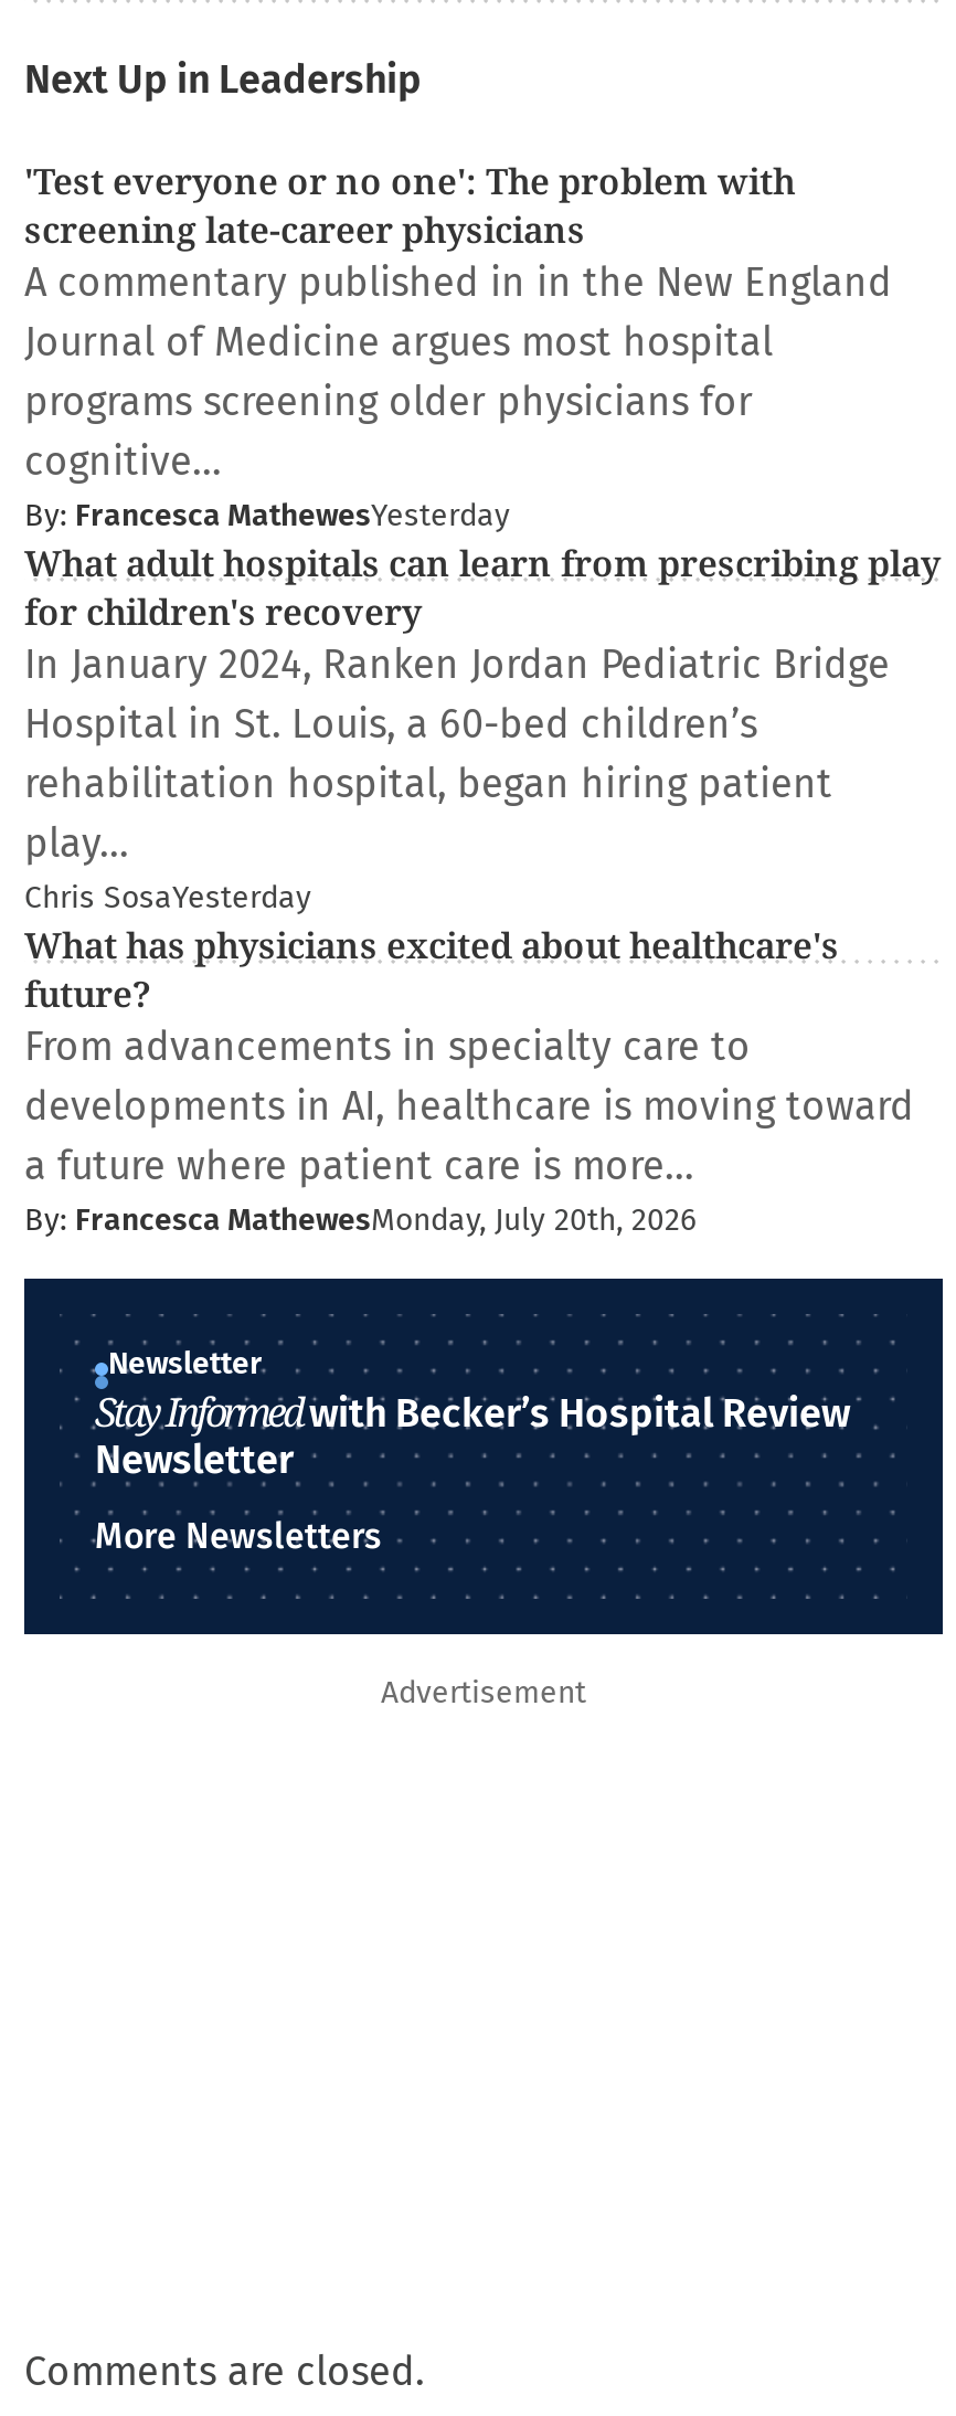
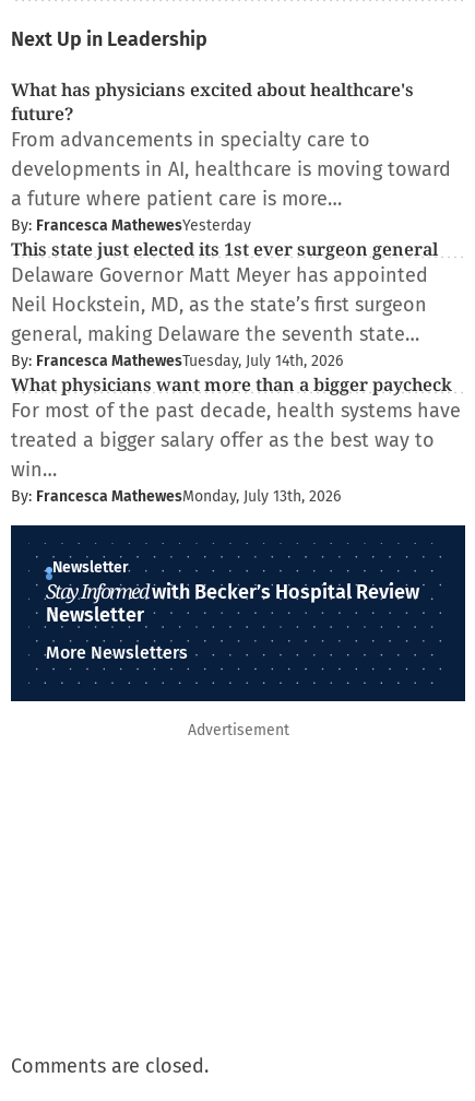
- 'Test everyone or no one': The problem with
- screening late-career physicians
- A commentary published in in the New England
- Journal of Medicine argues most hospital
- programs screening older physicians for
- cognitive…
- What adult hospitals can learn from prescribing play
- for children's recovery
- In January 2024, Ranken Jordan Pediatric Bridge
- Hospital in St. Louis, a 60-bed children’s
- rehabilitation hospital, began hiring patient
- play…
- Chris SosaYesterday

moved down: By: Francesca MathewesYesterday

moved up: What has physicians excited about healthcare's | future? | From advancements in specialty care to | developments in AI, healthcare is moving toward | a future where patient care is more…

- By: Francesca MathewesMonday, July 20th, 2026
+ This state just elected its 1st ever surgeon general
+ Delaware Governor Matt Meyer has appointed
+ Neil Hockstein, MD, as the state’s first surgeon
+ general, making Delaware the seventh state…
+ By: Francesca MathewesTuesday, July 14th, 2026
+ What physicians want more than a bigger paycheck
+ For most of the past decade, health systems have
+ treated a bigger salary offer as the best way to
+ win…
+ By: Francesca MathewesMonday, July 13th, 2026
